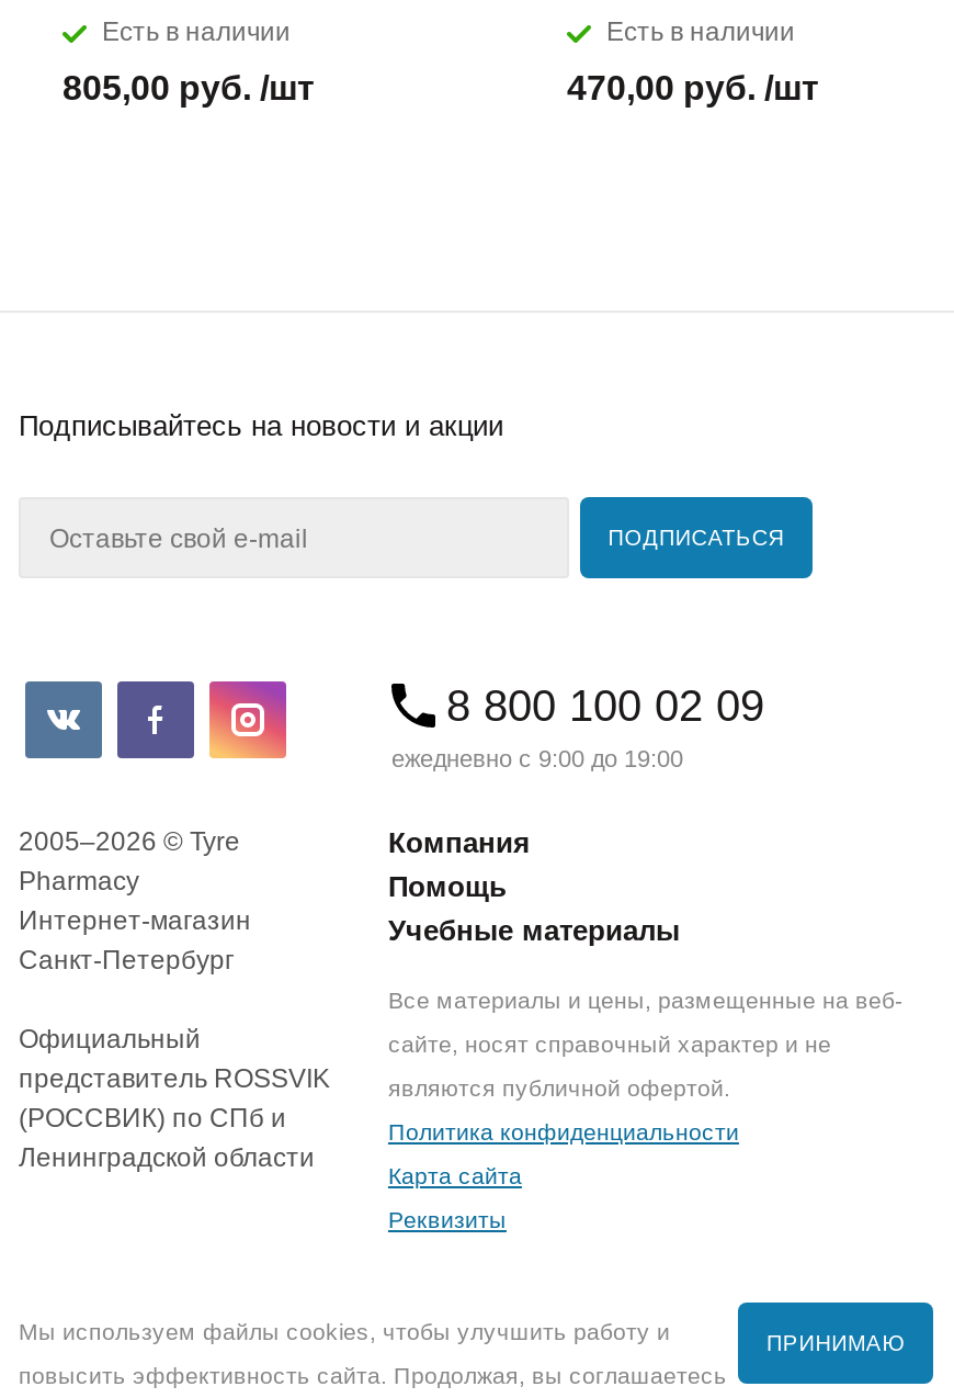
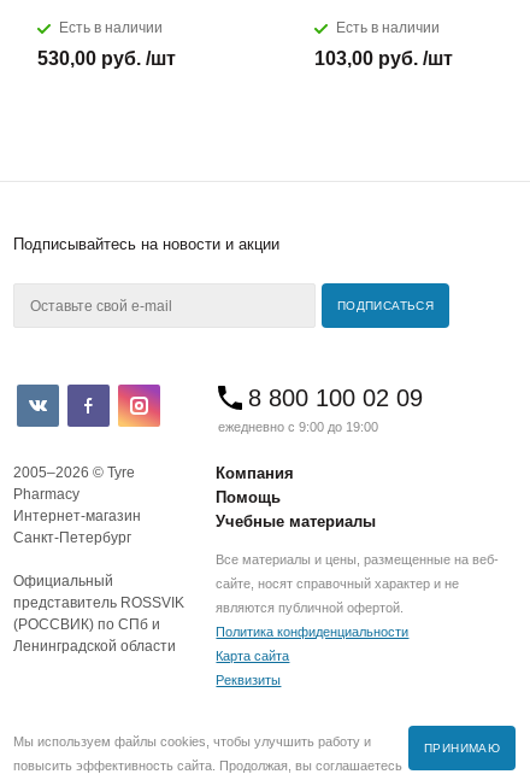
- 805,00 руб. /шт
+ 530,00 руб. /шт

- 470,00 руб. /шт
+ 103,00 руб. /шт
